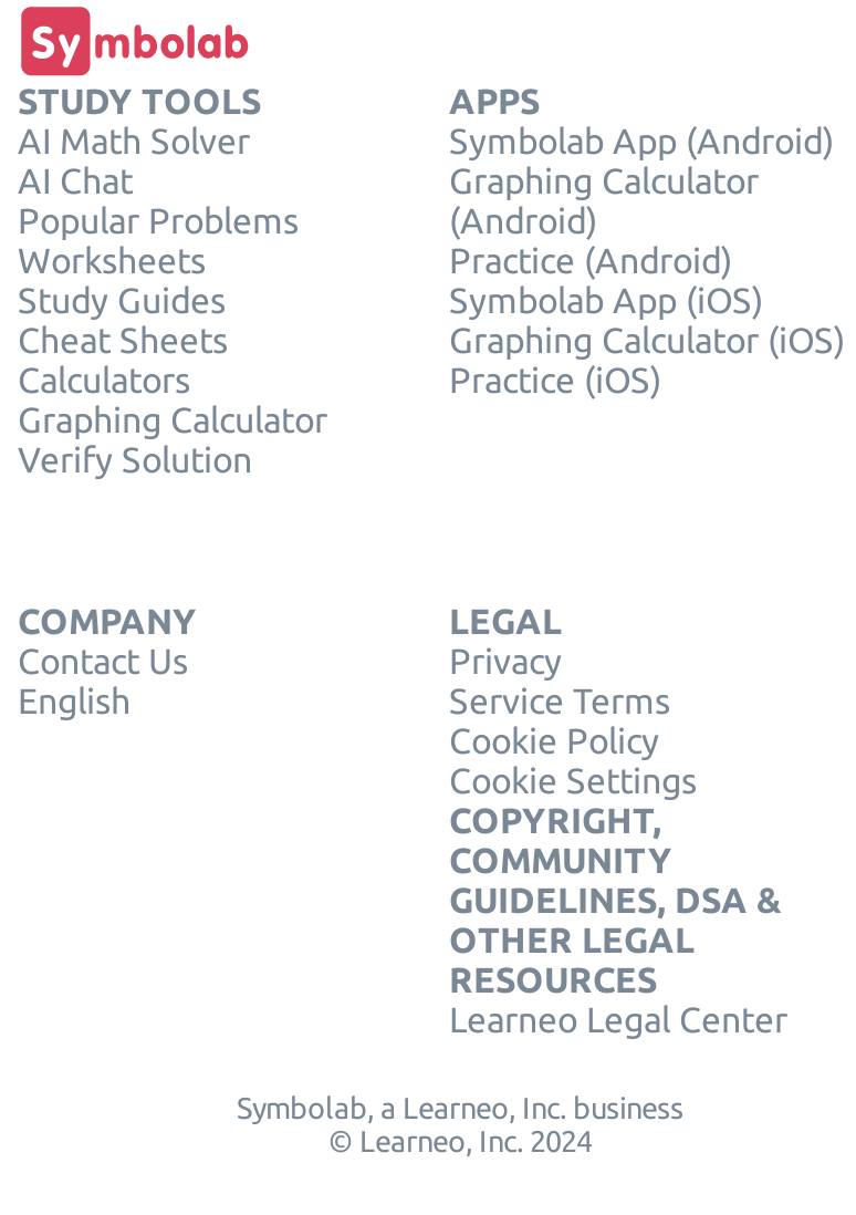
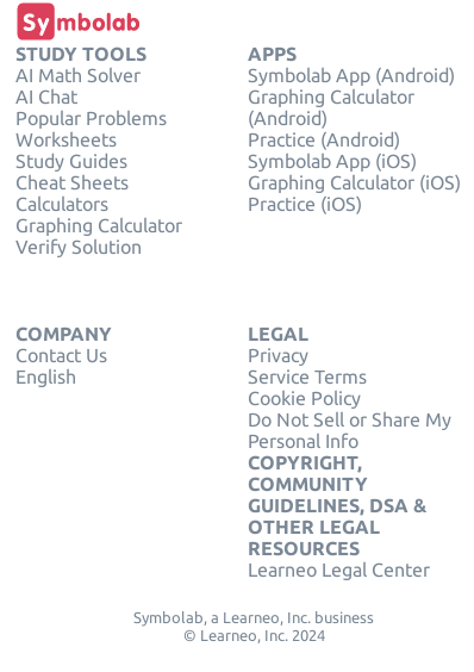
- Cookie Settings
+ Do Not Sell or Share My
+ Personal Info
